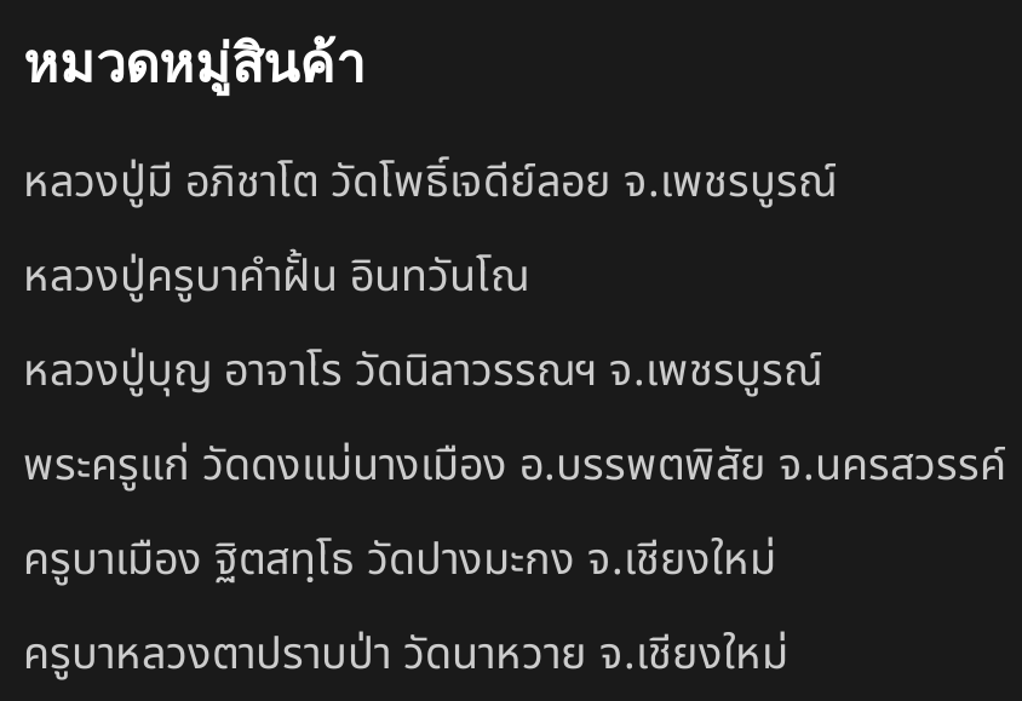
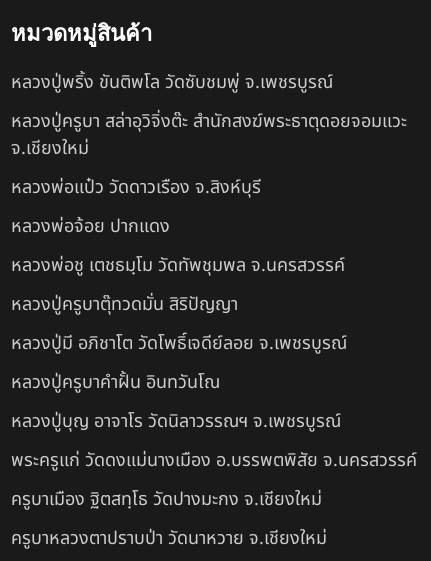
+ หลวงปู่พริ้ง ขันติพโล วัดซับชมพู่ จ.เพชรบูรณ์
+ หลวงปู่ครูบา สล่าอุวิจิ่งต๊ะ สำนักสงฆ์พระธาตุดอยจอมแวะ
+ จ.เชียงใหม่
+ หลวงพ่อแป๋ว วัดดาวเรือง จ.สิงห์บุรี
+ หลวงพ่อจ้อย ปากแดง
+ หลวงพ่อชู เตชธมฺโม วัดทัพชุมพล จ.นครสวรรค์
+ หลวงปู่ครูบาตุ๊ทวดมั่น สิริปัญญา
